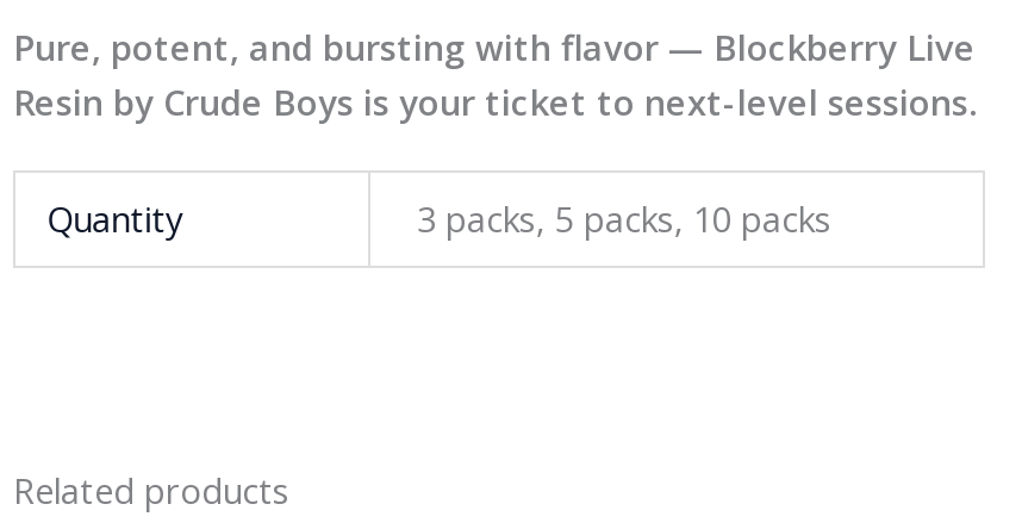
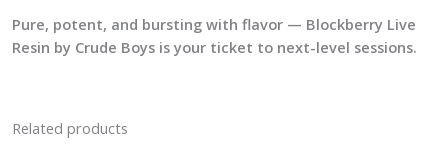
- Quantity
- 3 packs, 5 packs, 10 packs
